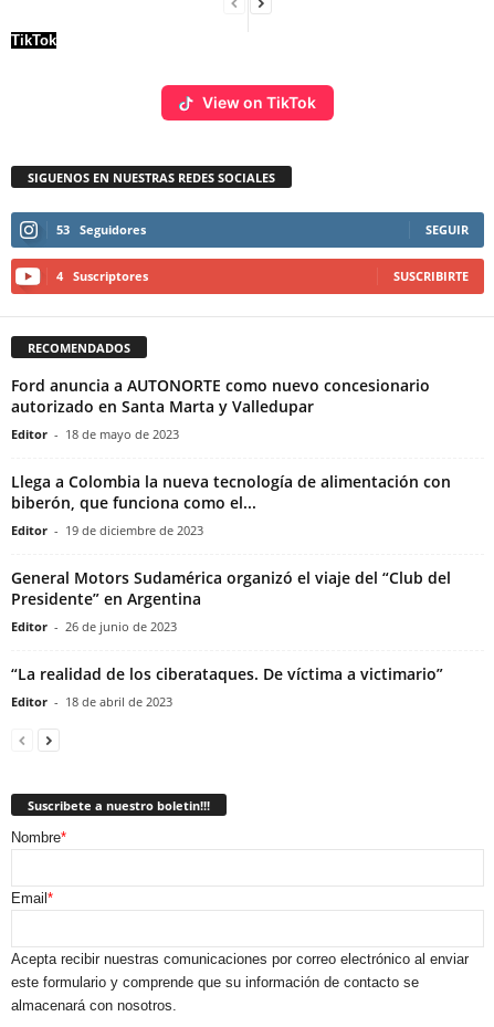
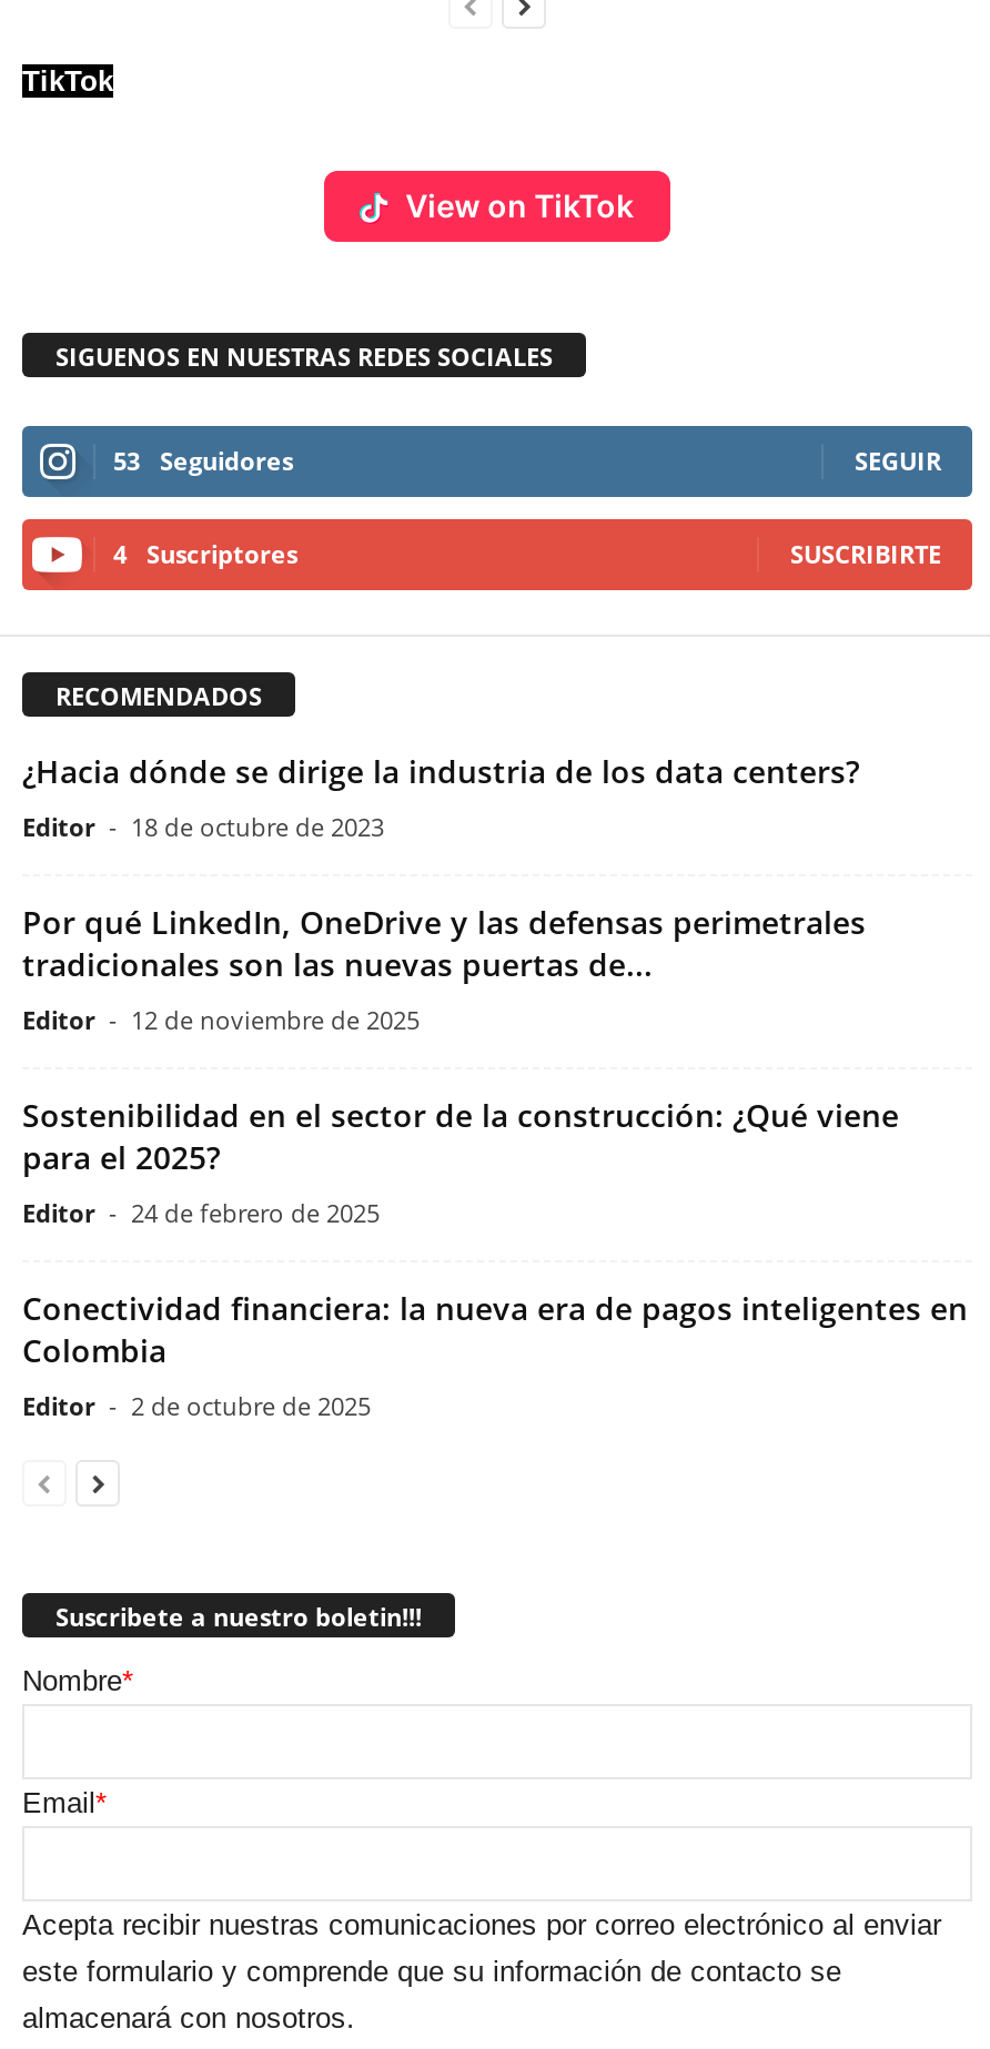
- Ford anuncia a AUTONORTE como nuevo concesionario
- autorizado en Santa Marta y Valledupar
- Editor - 18 de mayo de 2023
+ ¿Hacia dónde se dirige la industria de los data centers?
+ Editor - 18 de octubre de 2023

- Llega a Colombia la nueva tecnología de alimentación con
- biberón, que funciona como el...
- Editor - 19 de diciembre de 2023
+ Por qué LinkedIn, OneDrive y las defensas perimetrales
+ tradicionales son las nuevas puertas de...
+ Editor - 12 de noviembre de 2025

- General Motors Sudamérica organizó el viaje del “Club del
- Presidente” en Argentina
- Editor - 26 de junio de 2023
+ Sostenibilidad en el sector de la construcción: ¿Qué viene
+ para el 2025?
+ Editor - 24 de febrero de 2025

- “La realidad de los ciberataques. De víctima a victimario”
- Editor - 18 de abril de 2023
+ Conectividad financiera: la nueva era de pagos inteligentes en
+ Colombia
+ Editor - 2 de octubre de 2025
